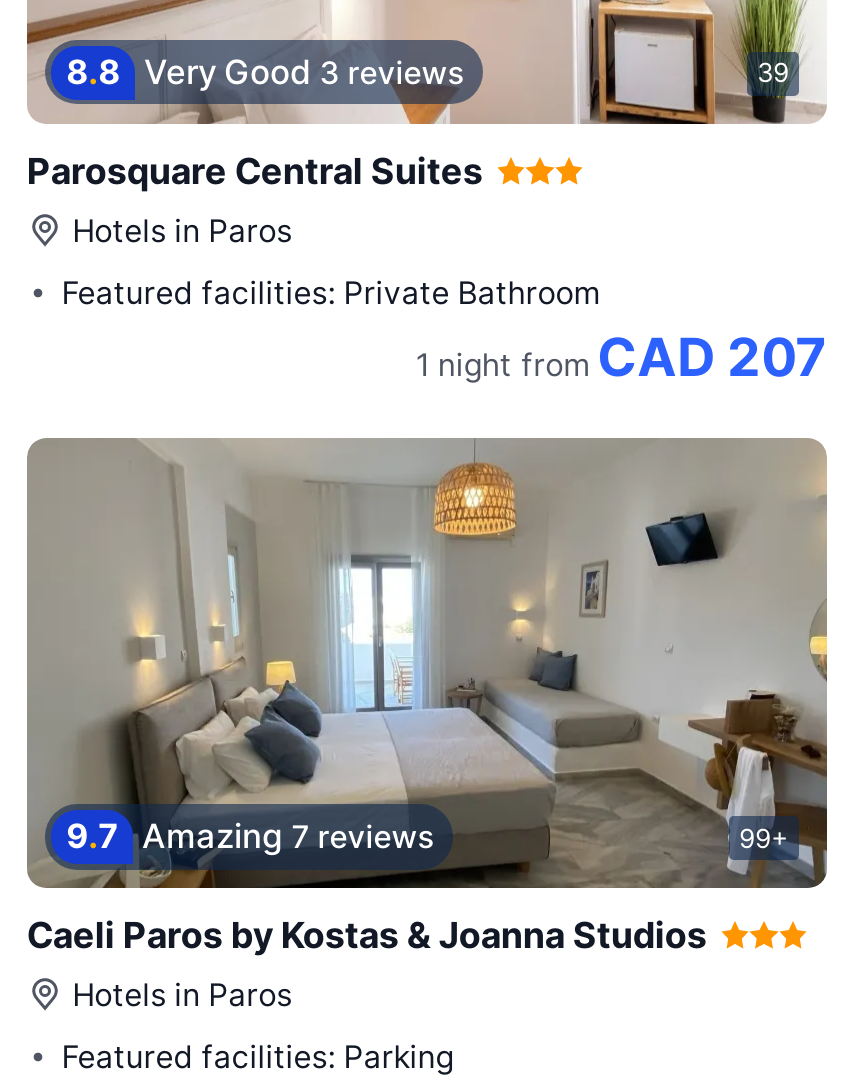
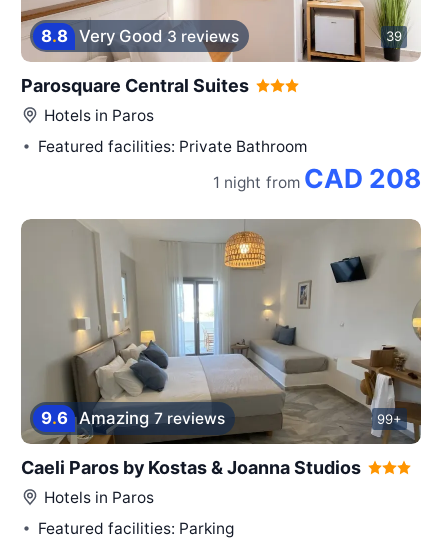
- 1 night from CAD 207
+ 1 night from CAD 208

- 9.7 Amazing 7 reviews
+ 9.6 Amazing 7 reviews
